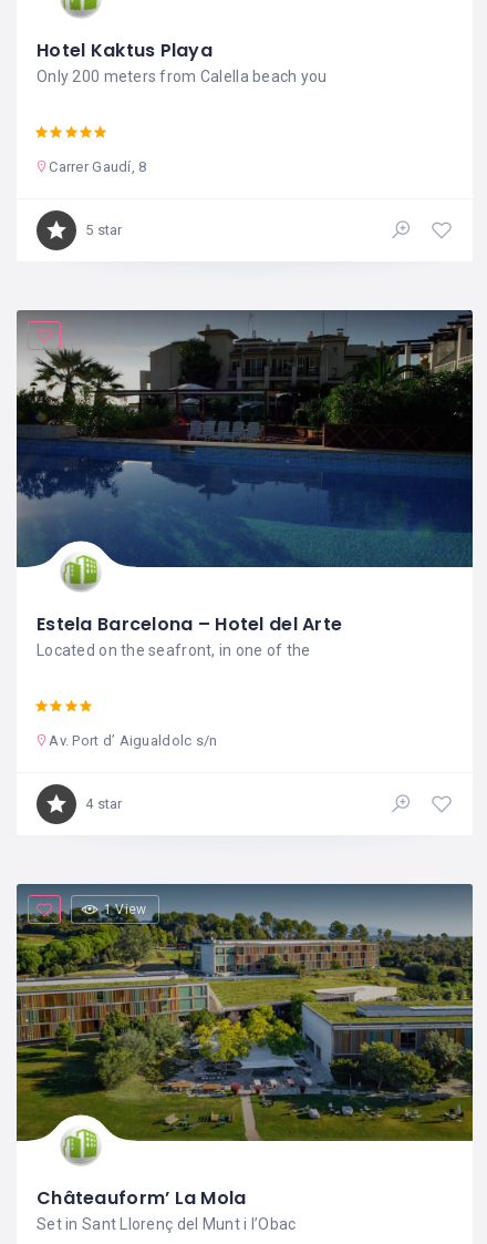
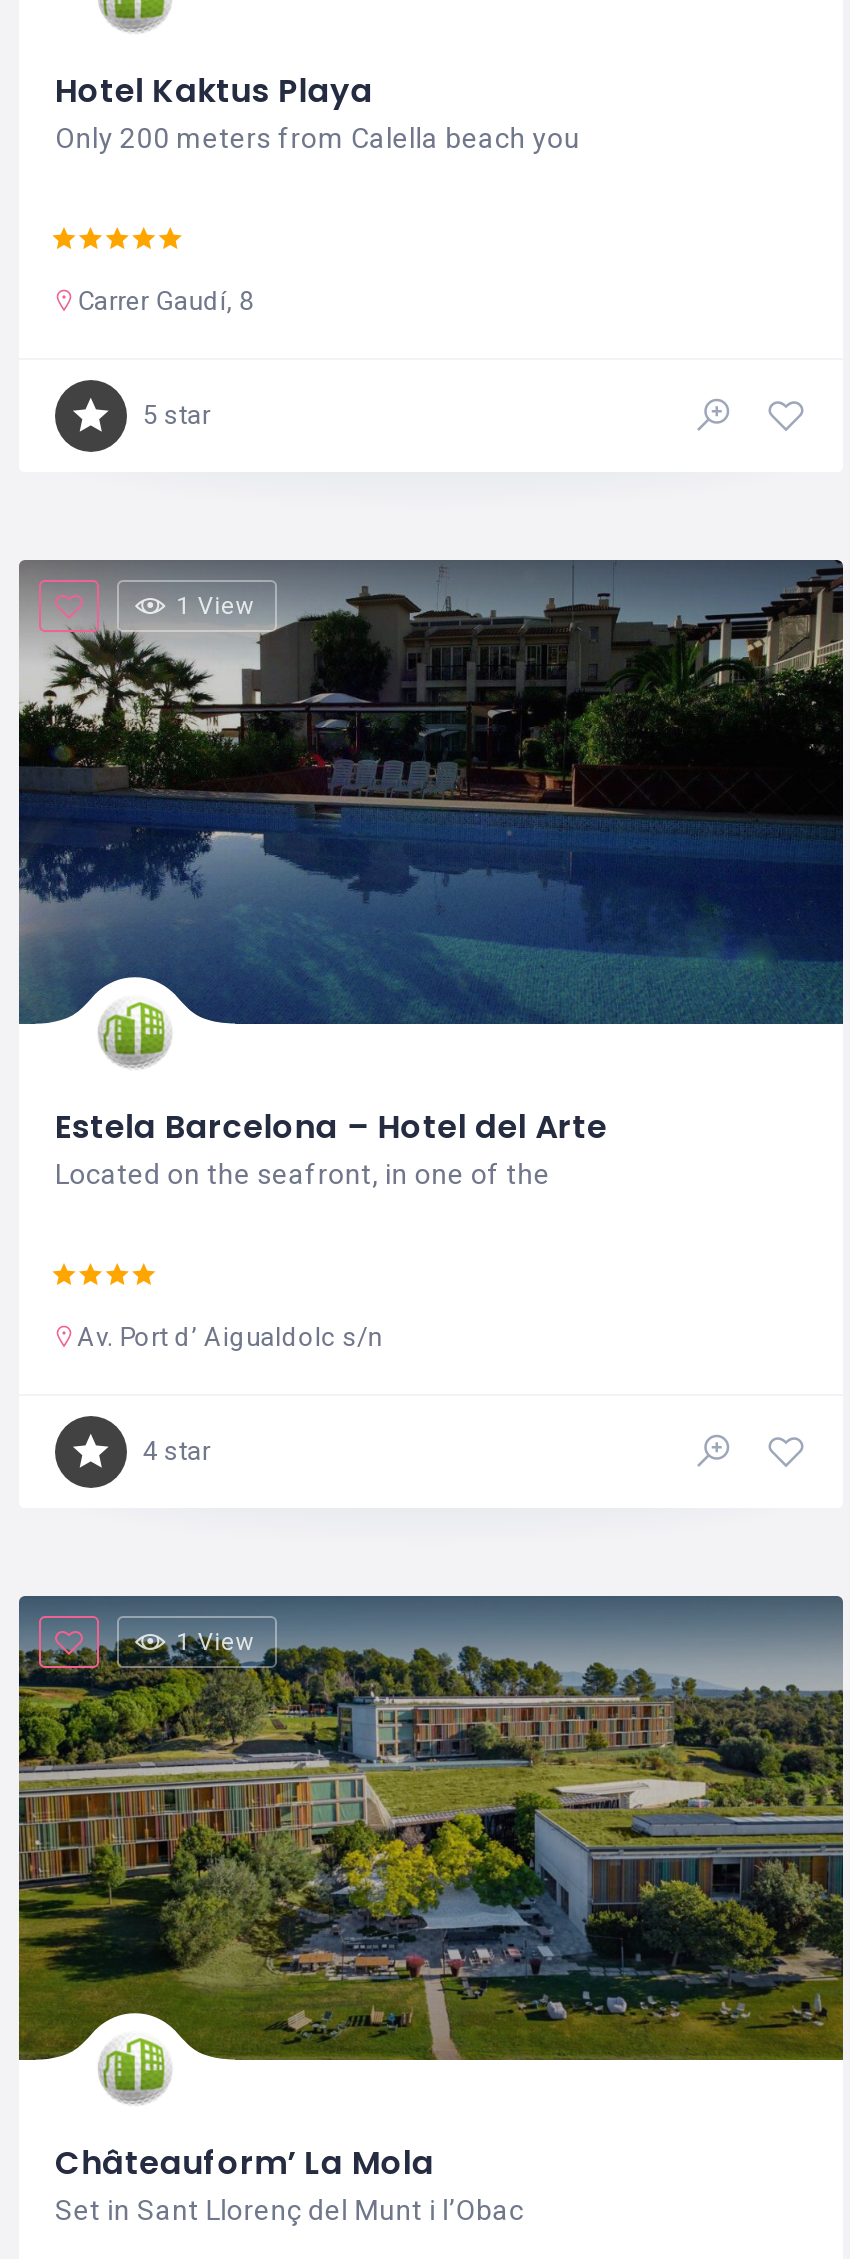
+ 1 View
